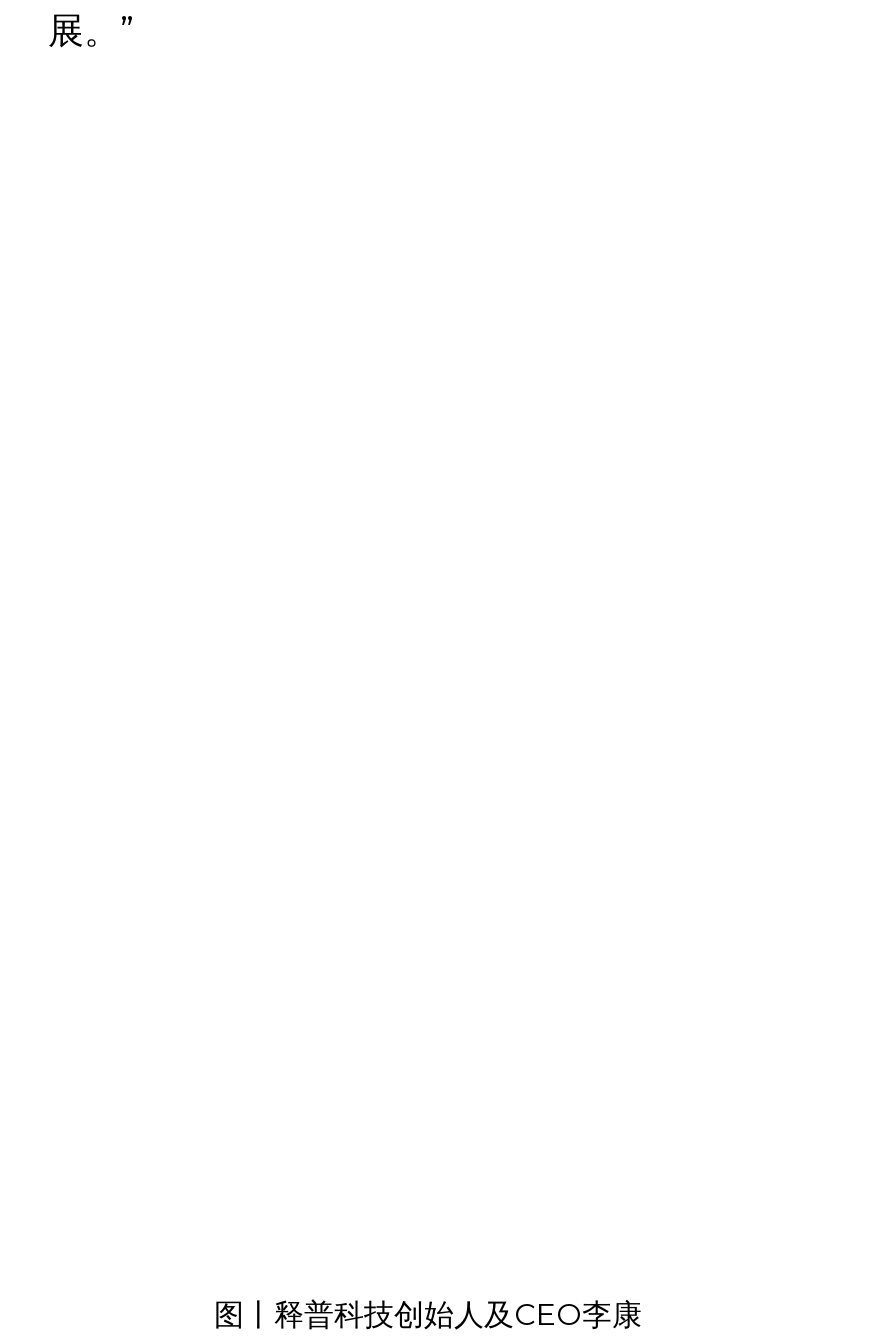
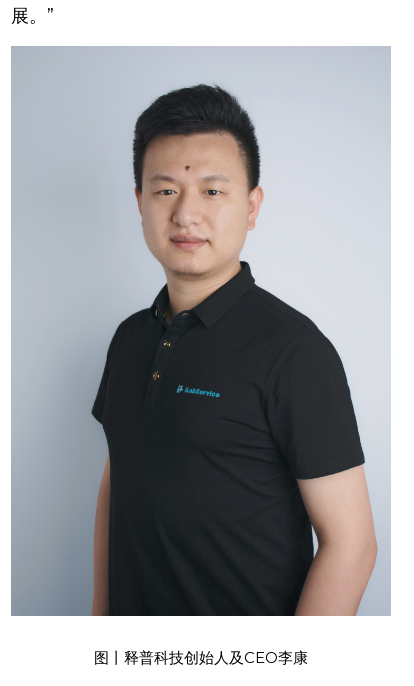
+ [image]
